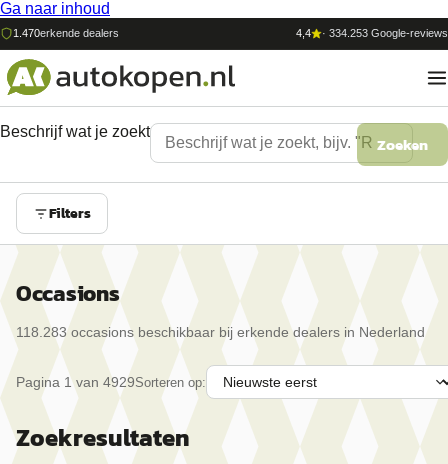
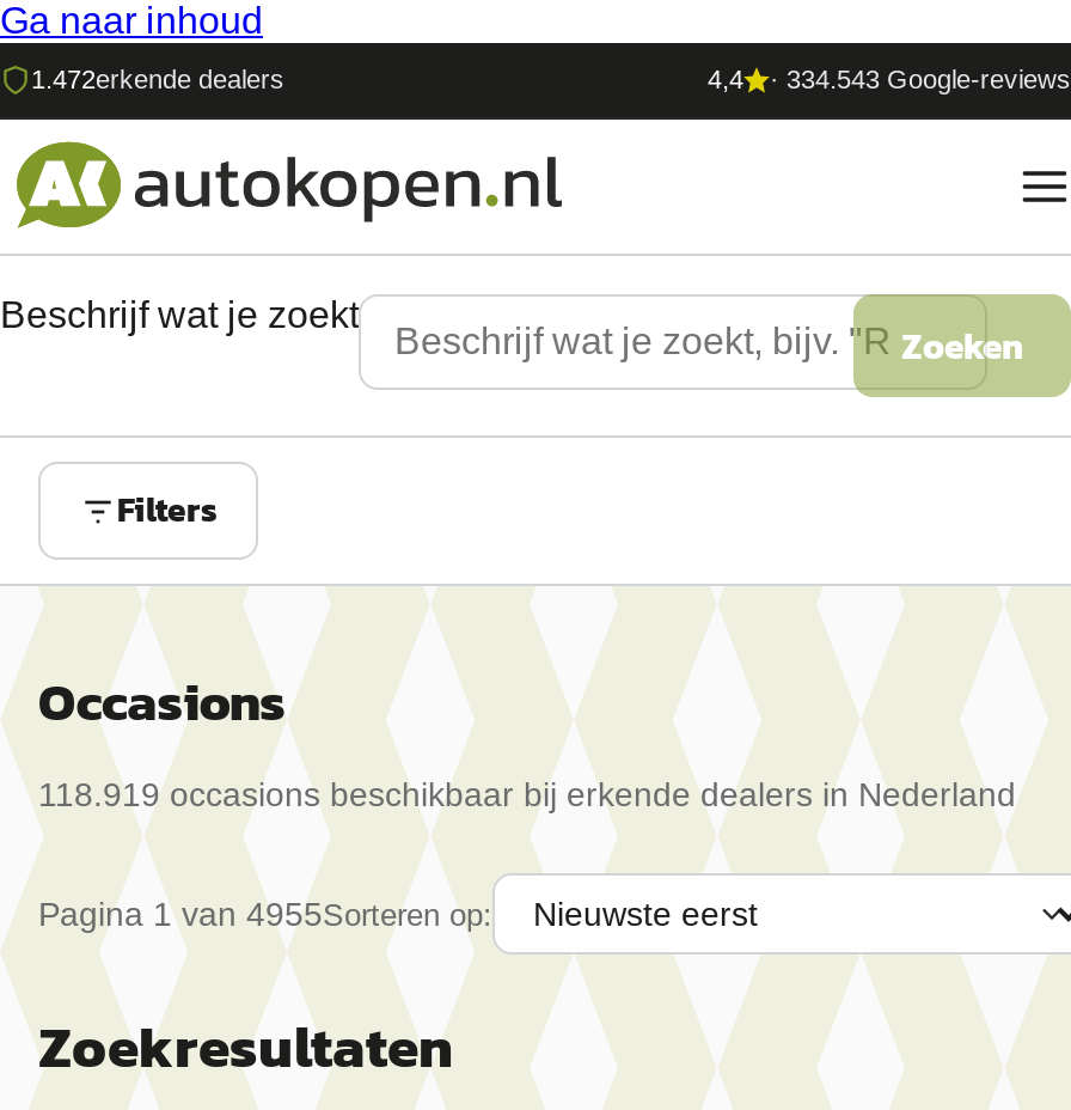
- 1.470erkende dealers
+ 1.472erkende dealers

- · 334.253 Google-reviews
+ · 334.543 Google-reviews

- 118.283 occasions beschikbaar bij erkende dealers in Nederland
+ 118.919 occasions beschikbaar bij erkende dealers in Nederland

- Pagina 1 van 4929Sorteren op:
+ Pagina 1 van 4955Sorteren op:
